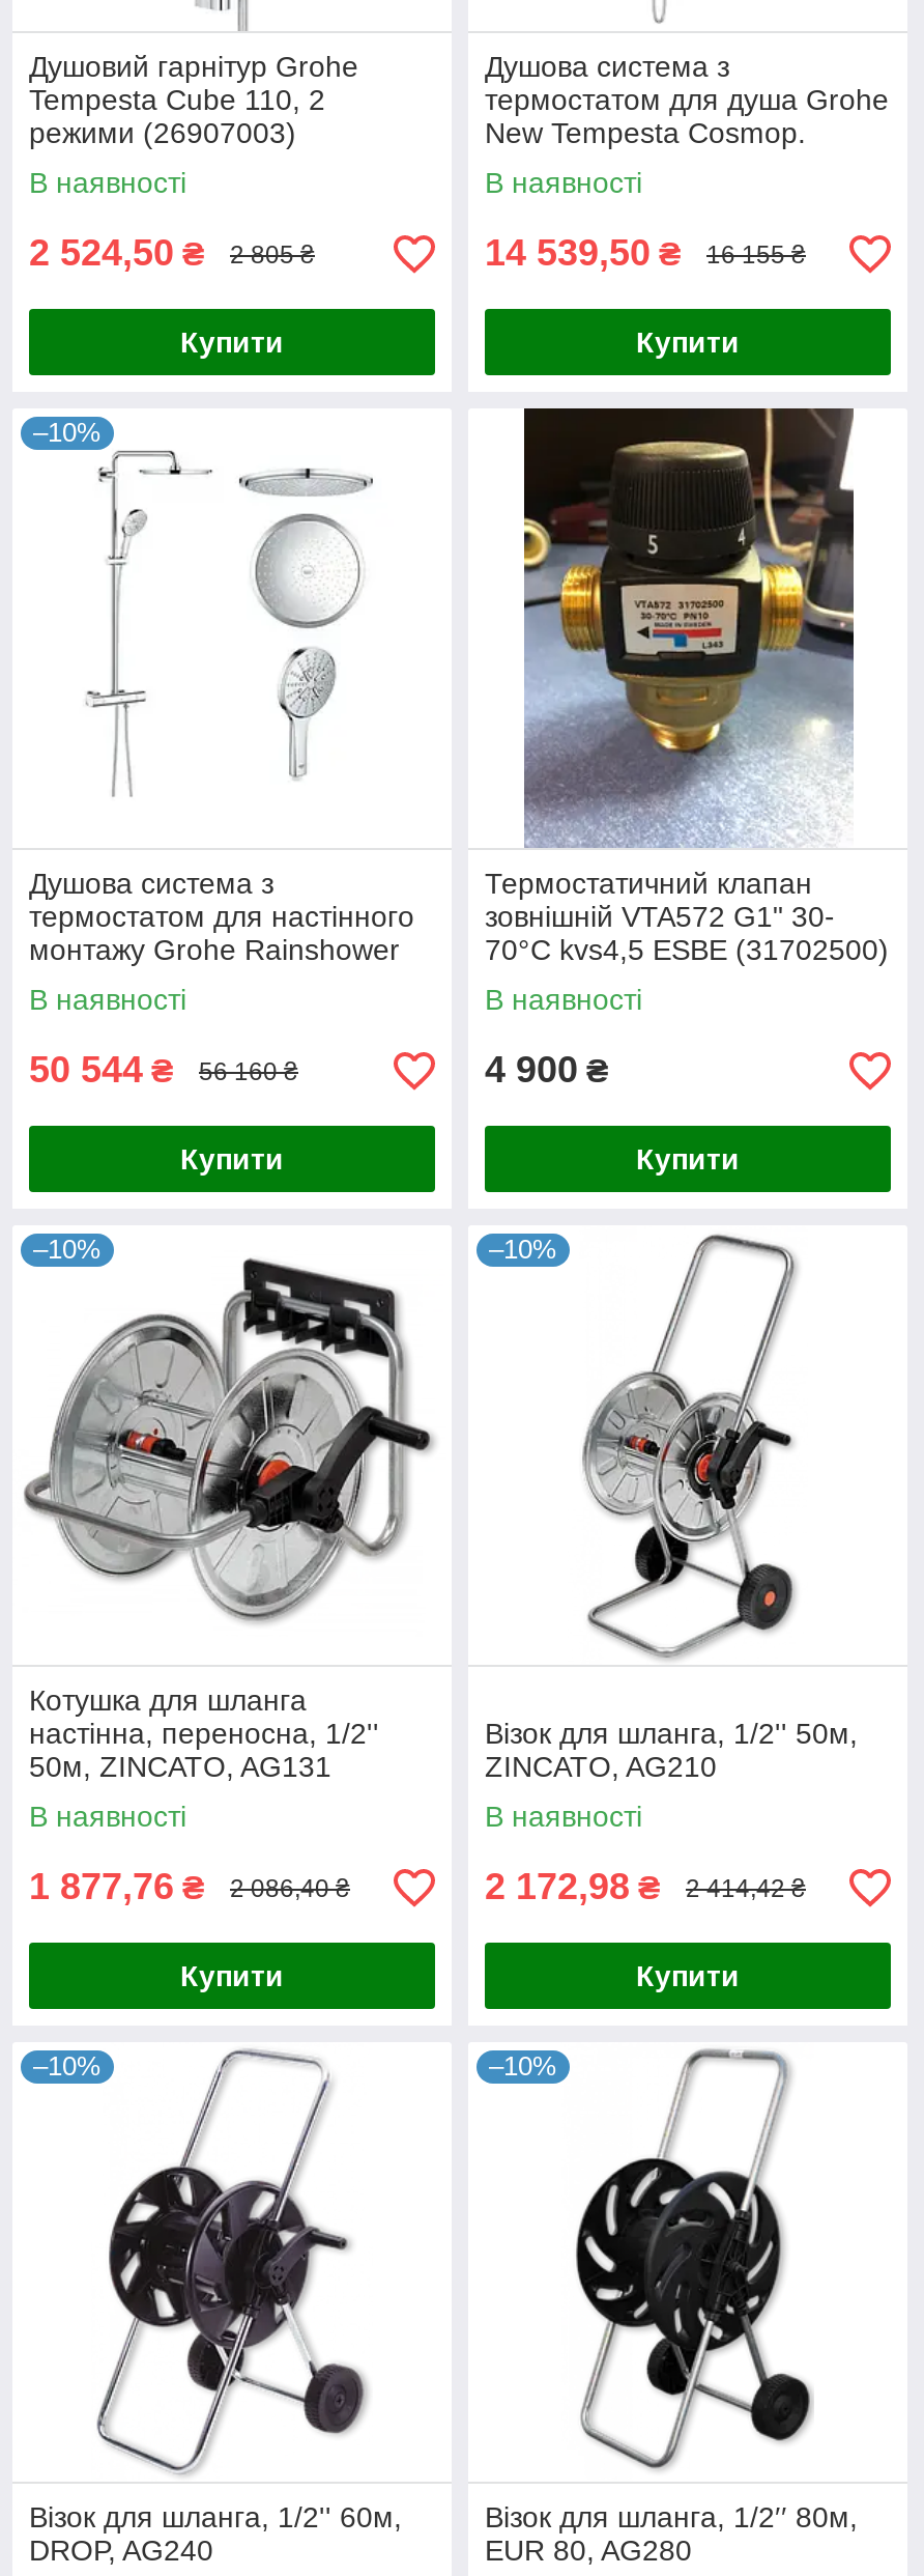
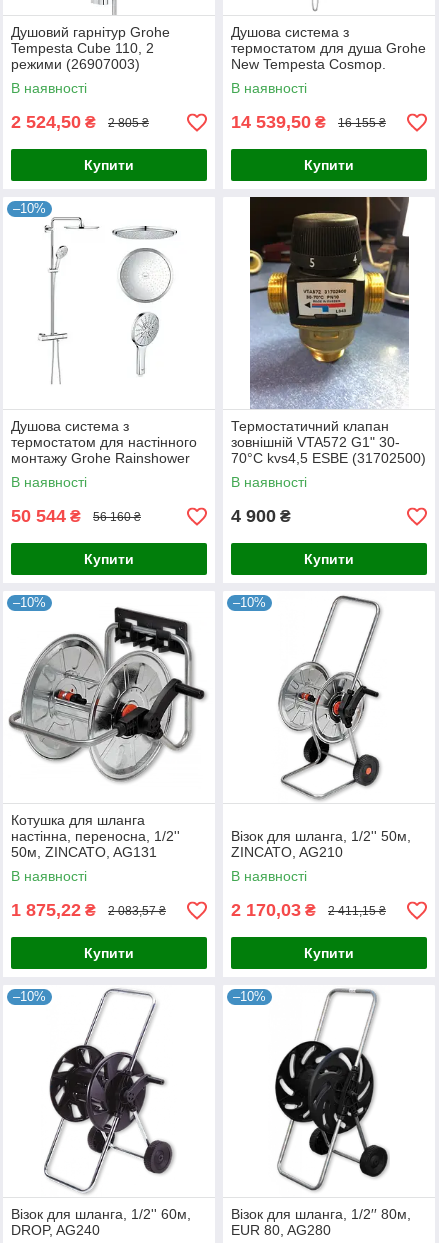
- 1 877,76 ₴
+ 1 875,22 ₴

- 2 086,40 ₴
+ 2 083,57 ₴

- 2 172,98 ₴
+ 2 170,03 ₴

- 2 414,42 ₴
+ 2 411,15 ₴
